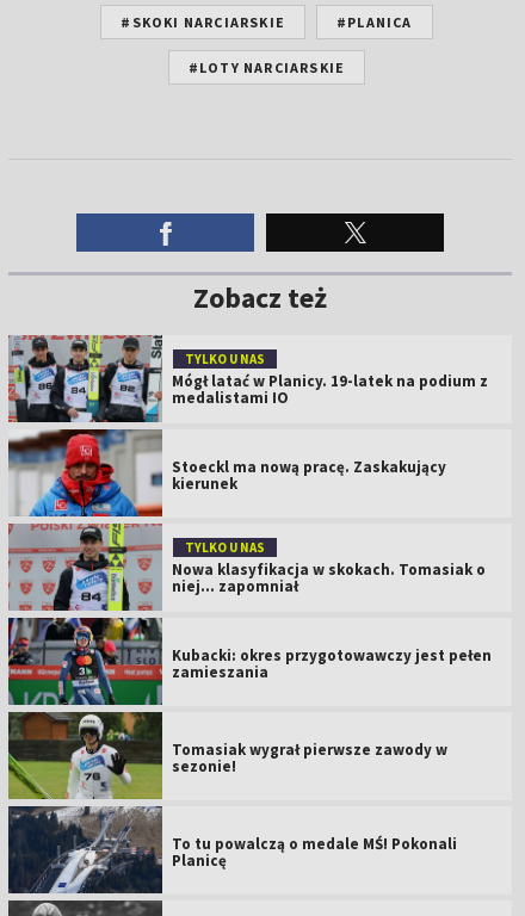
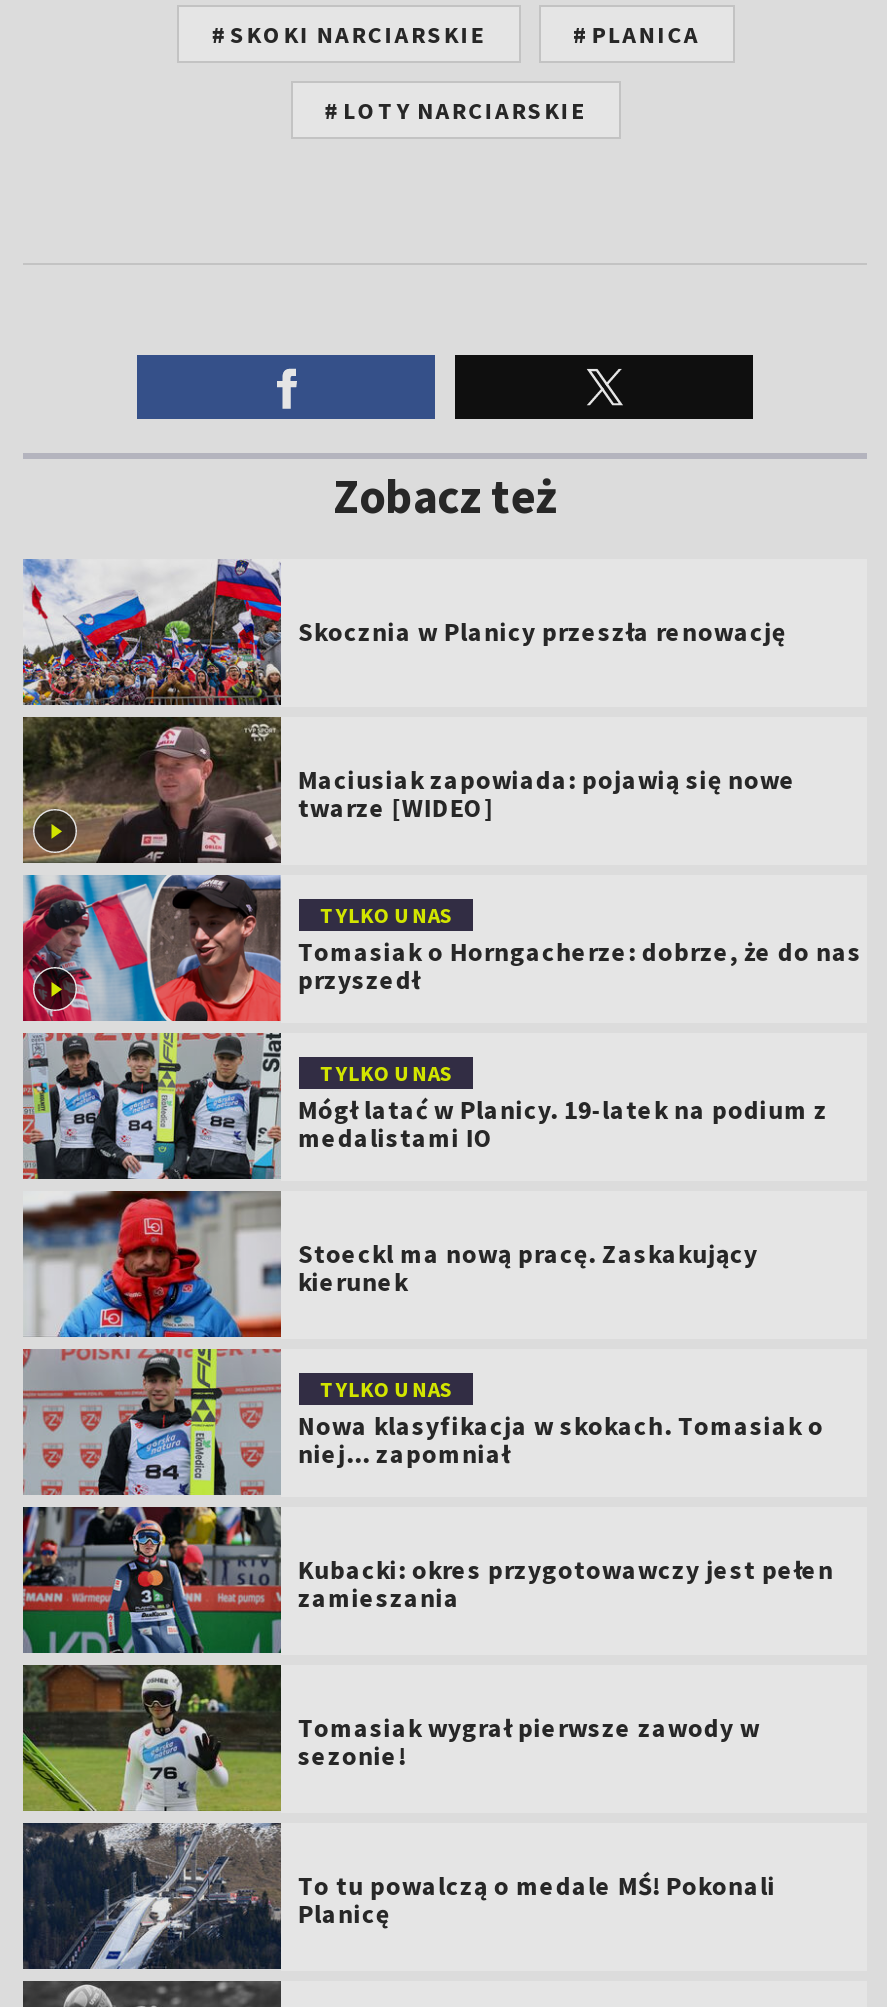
+ [image]
+ Skocznia w Planicy przeszła renowację

+ Maciusiak zapowiada: pojawią się nowe
+ twarze [WIDEO]
+ TYLKO U NAS
+ Tomasiak o Horngacherze: dobrze, że do nas
+ przyszedł
